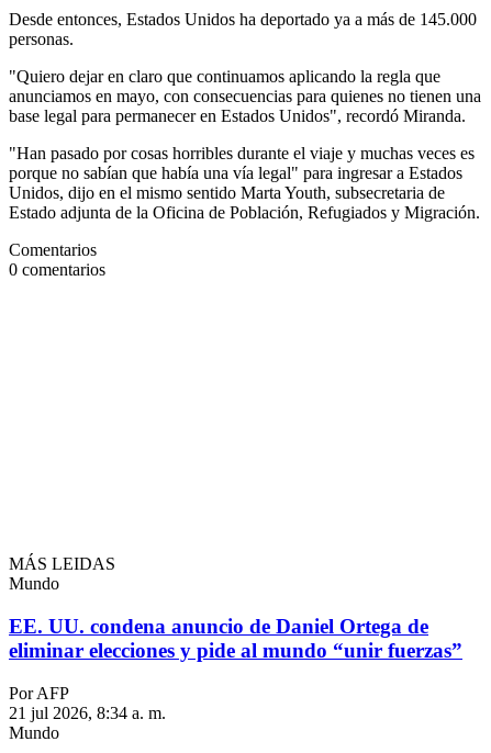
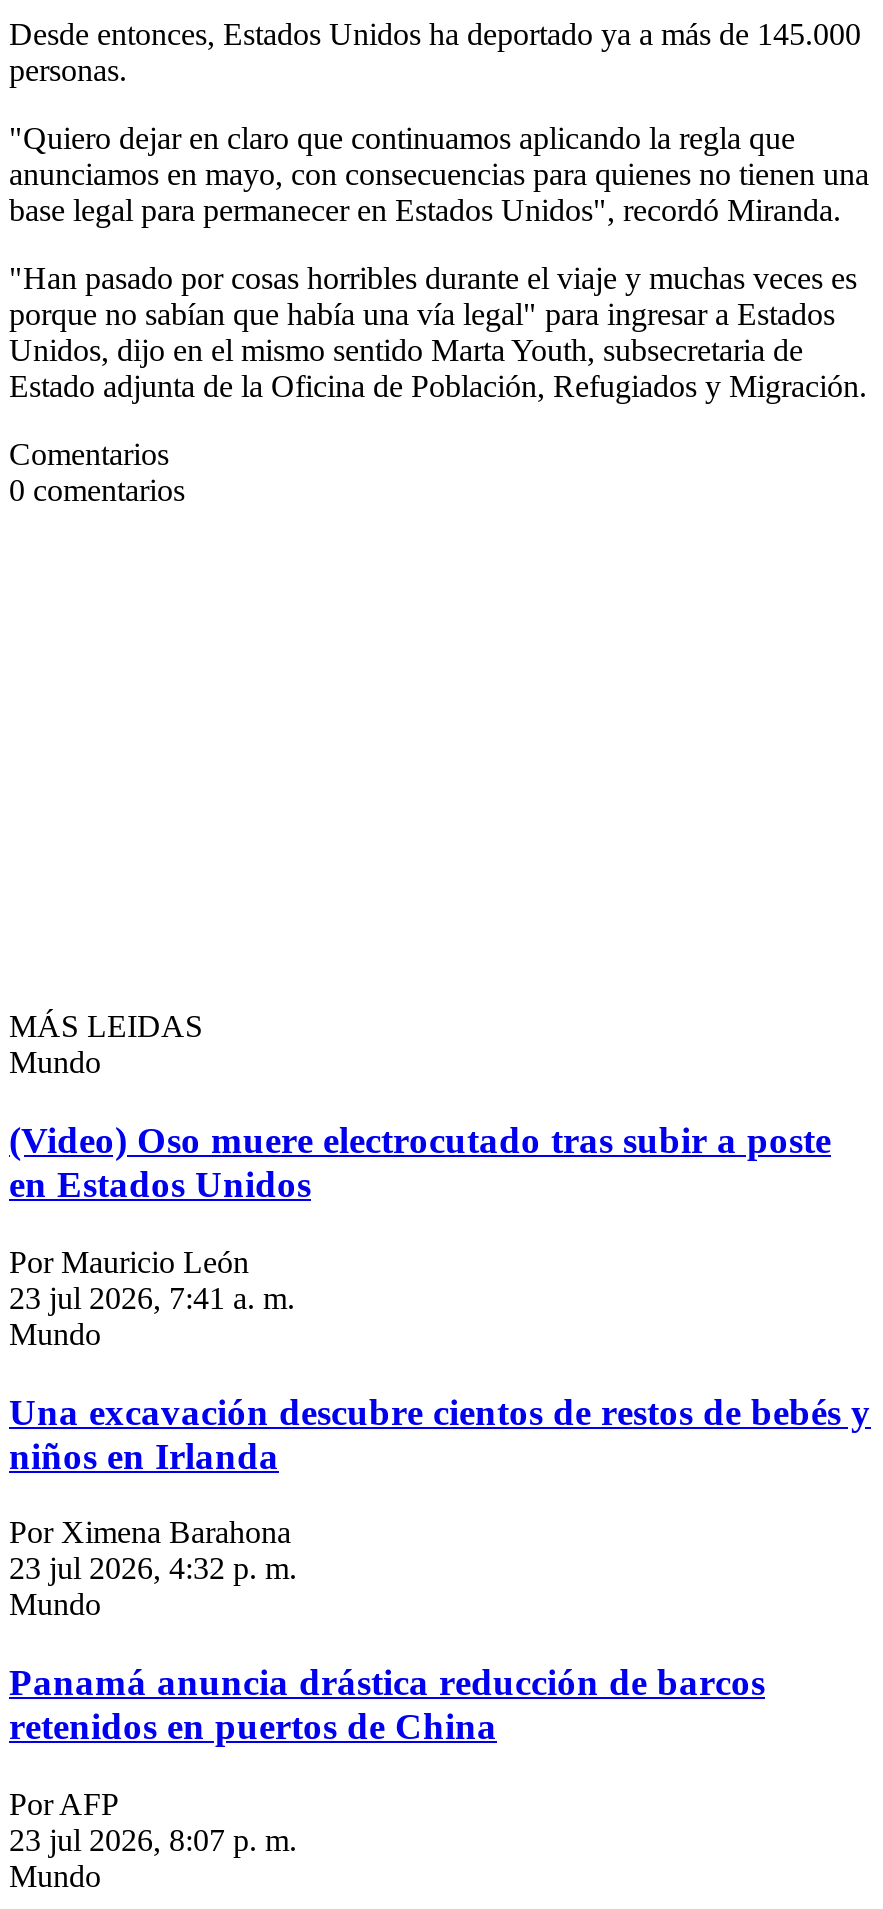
- EE. UU. condena anuncio de Daniel Ortega de
- eliminar elecciones y pide al mundo “unir fuerzas”
+ (Video) Oso muere electrocutado tras subir a poste
+ en Estados Unidos
+ Por Mauricio León
+ 23 jul 2026, 7:41 a. m.
+ Mundo
+ Una excavación descubre cientos de restos de bebés y
+ niños en Irlanda
+ Por Ximena Barahona
+ 23 jul 2026, 4:32 p. m.
+ Mundo
+ Panamá anuncia drástica reducción de barcos
+ retenidos en puertos de China

- 21 jul 2026, 8:34 a. m.
+ 23 jul 2026, 8:07 p. m.
